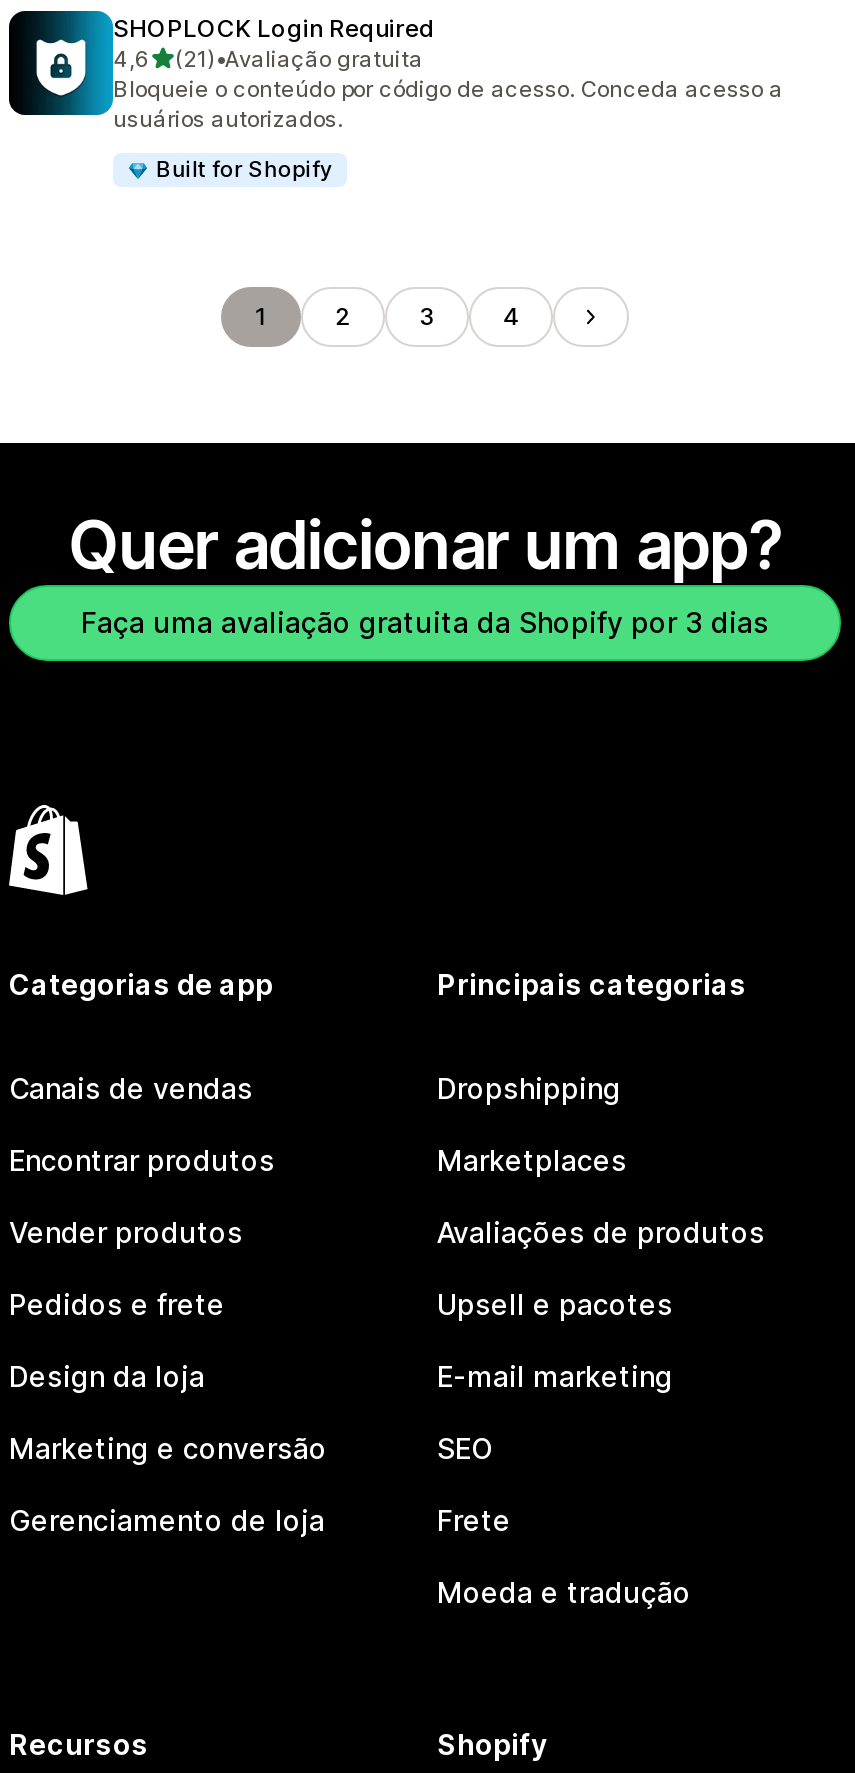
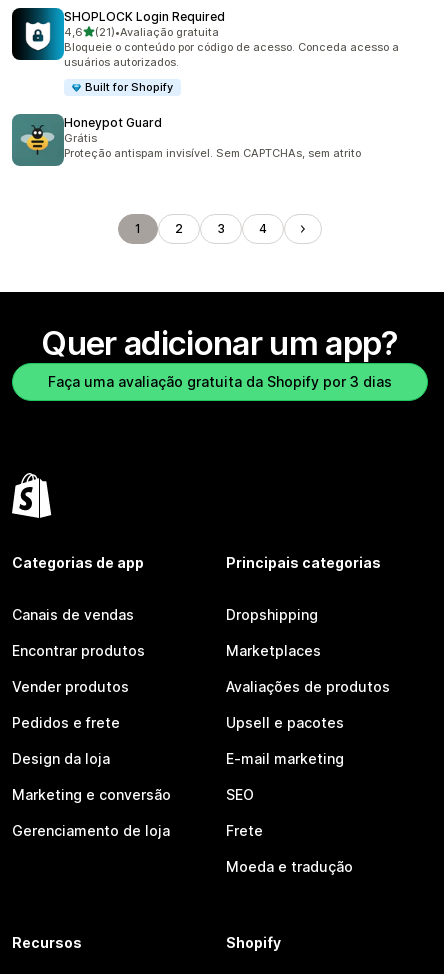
+ [image]
+ Honeypot Guard
+ Grátis
+ Proteção antispam invisível. Sem CAPTCHAs, sem atrito
